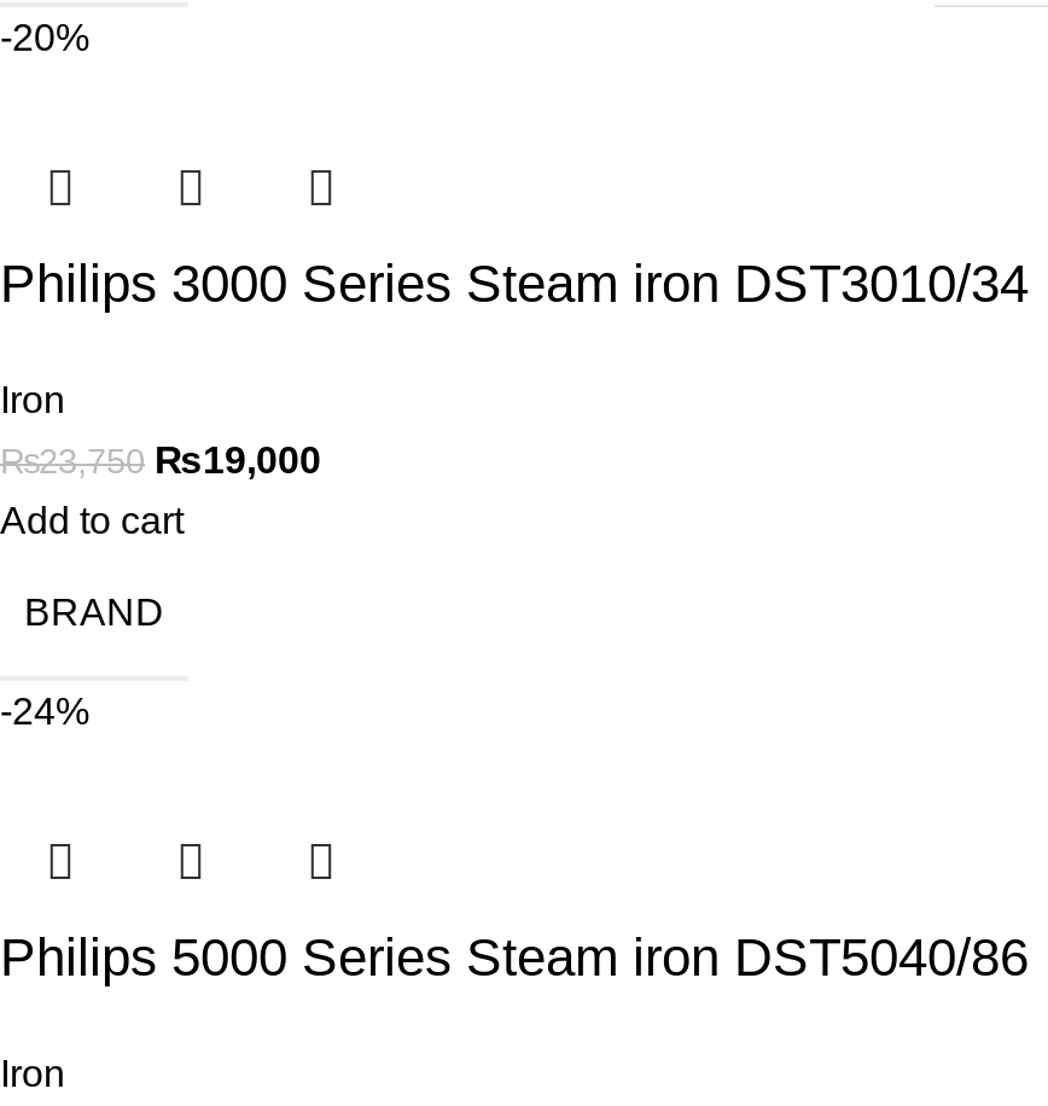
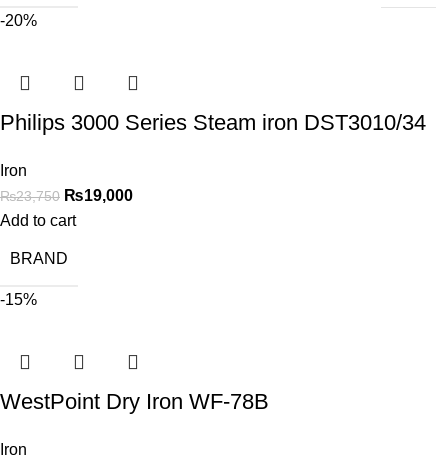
- -24%
+ -15%

- Philips 5000 Series Steam iron DST5040/86
+ WestPoint Dry Iron WF-78B
